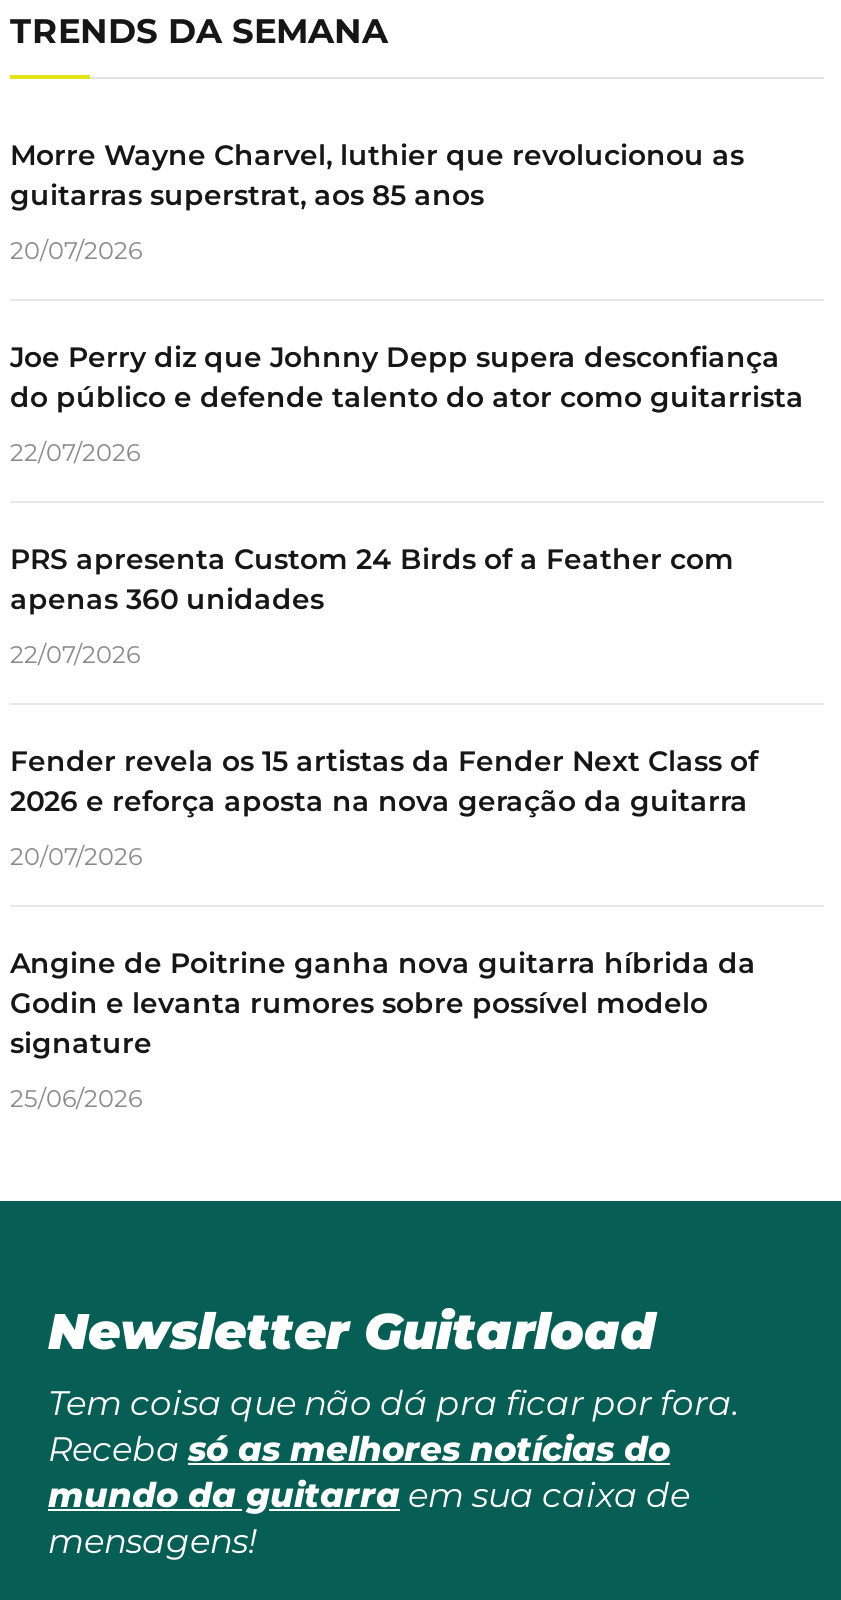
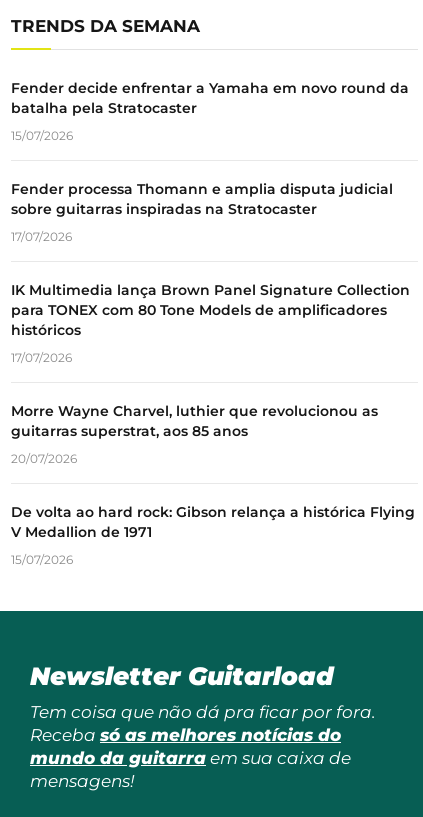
+ Fender decide enfrentar a Yamaha em novo round da
+ batalha pela Stratocaster
+ 15/07/2026
+ Fender processa Thomann e amplia disputa judicial
+ sobre guitarras inspiradas na Stratocaster
+ 17/07/2026
+ IK Multimedia lança Brown Panel Signature Collection
+ para TONEX com 80 Tone Models de amplificadores
+ históricos
+ 17/07/2026

moved down: Morre Wayne Charvel, luthier que revolucionou as | guitarras superstrat, aos 85 anos | 20/07/2026

- Joe Perry diz que Johnny Depp supera desconfiança
- do público e defende talento do ator como guitarrista
- 22/07/2026
- PRS apresenta Custom 24 Birds of a Feather com
- apenas 360 unidades
- 22/07/2026
- Fender revela os 15 artistas da Fender Next Class of
- 2026 e reforça aposta na nova geração da guitarra
- 20/07/2026
- Angine de Poitrine ganha nova guitarra híbrida da
- Godin e levanta rumores sobre possível modelo
- signature
- 25/06/2026
+ De volta ao hard rock: Gibson relança a histórica Flying
+ V Medallion de 1971
+ 15/07/2026
